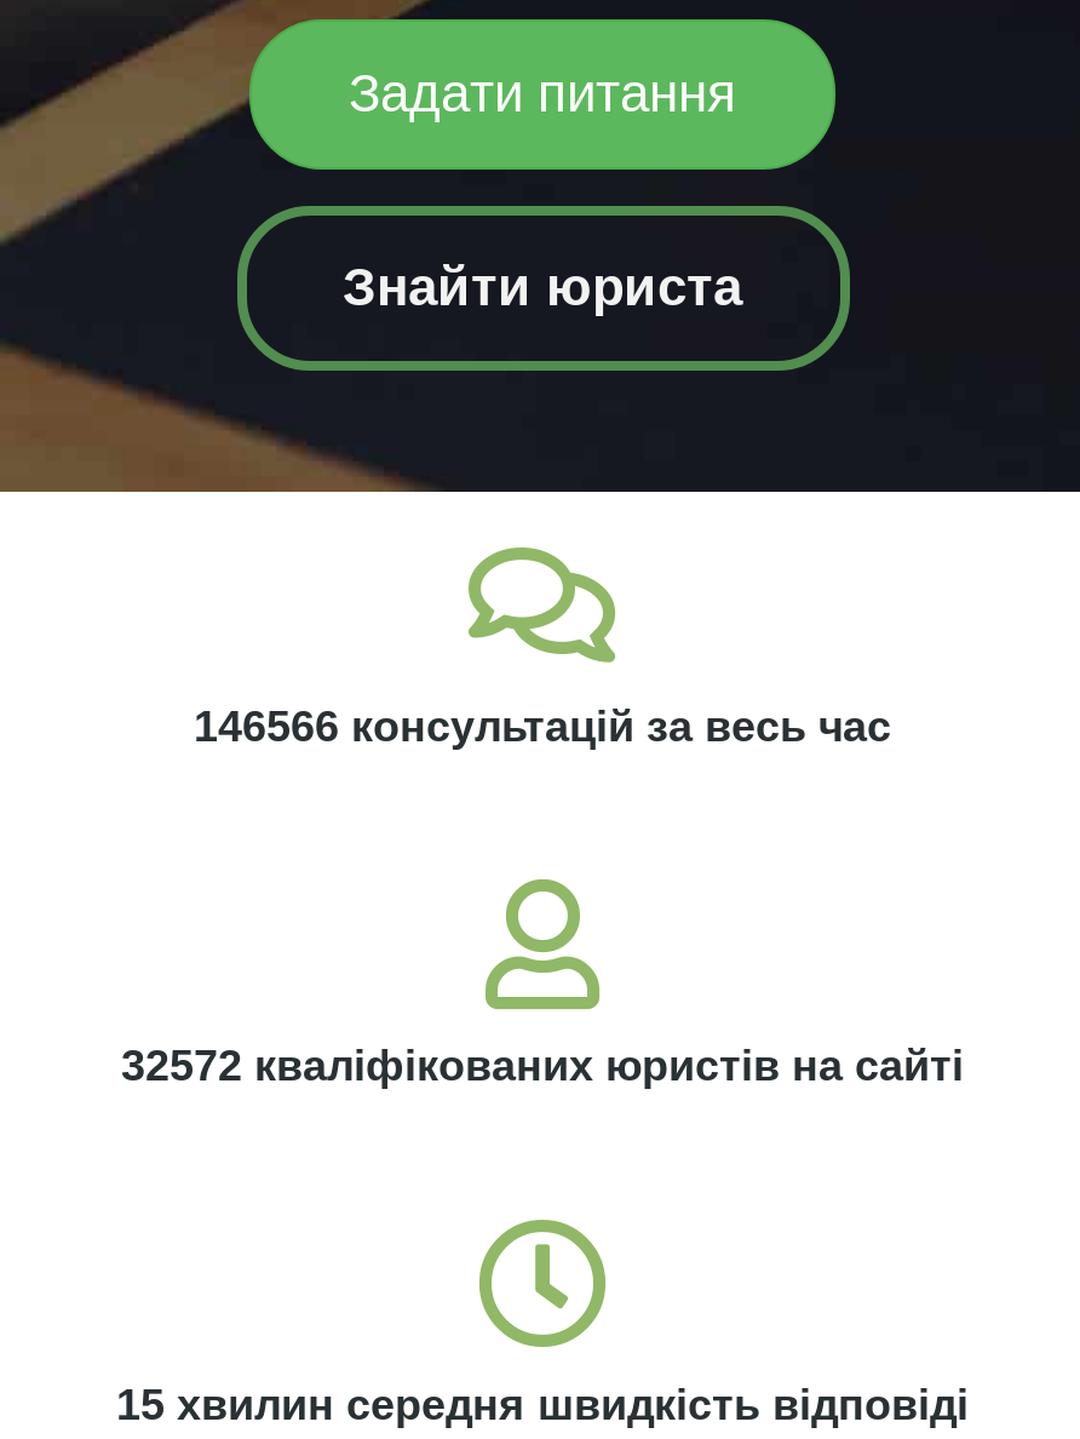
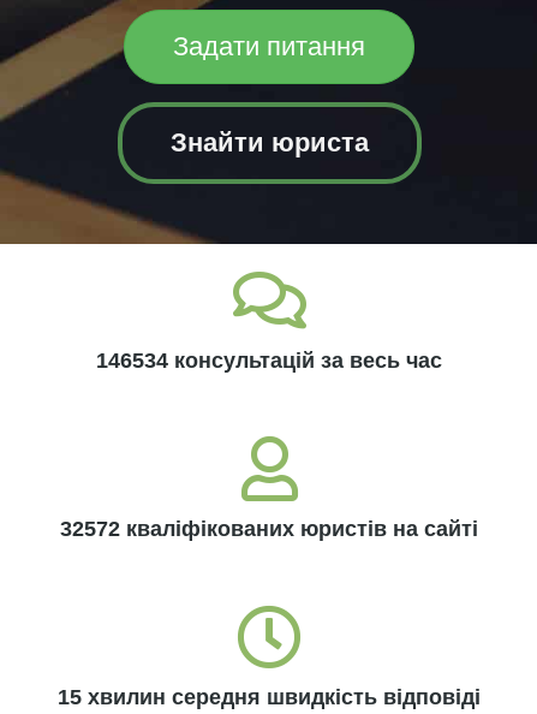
- 146566 консультацій за весь час
+ 146534 консультацій за весь час
